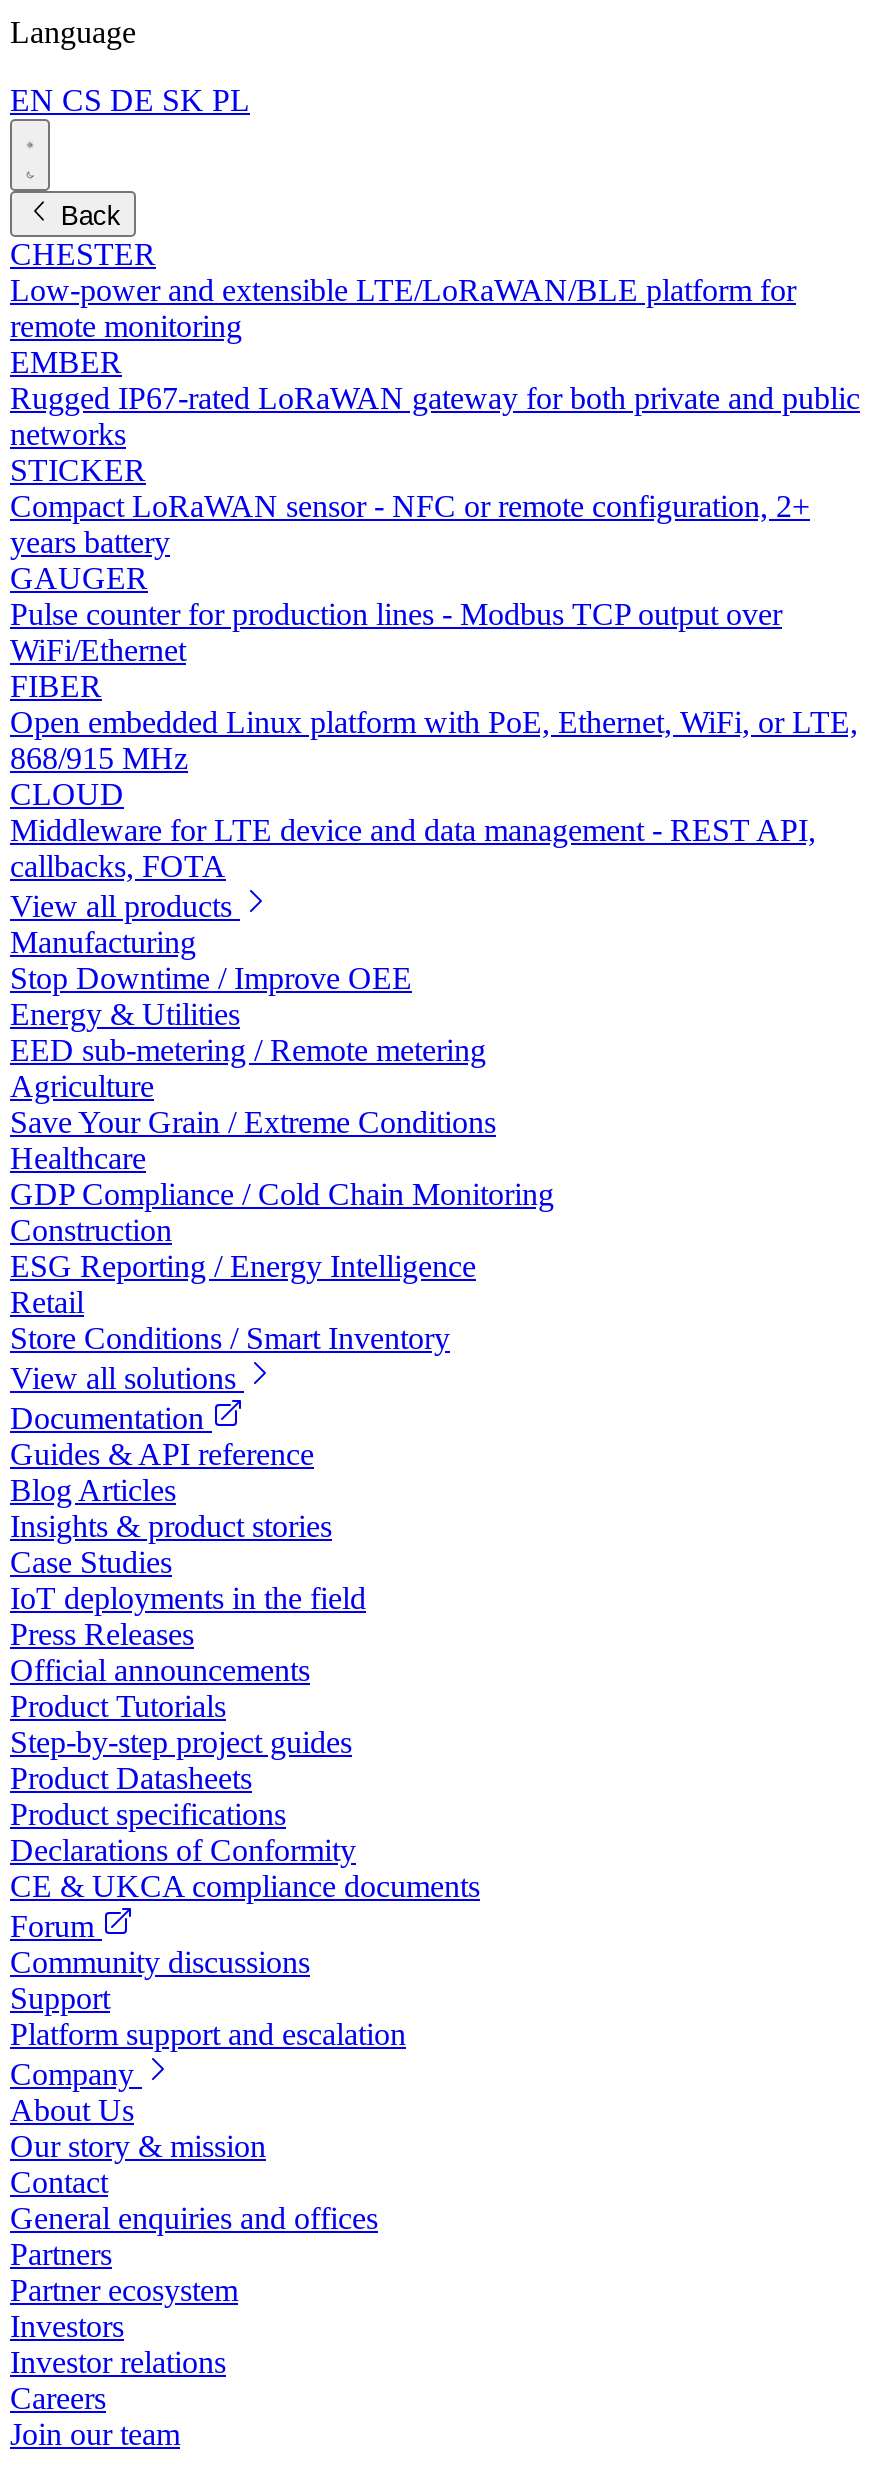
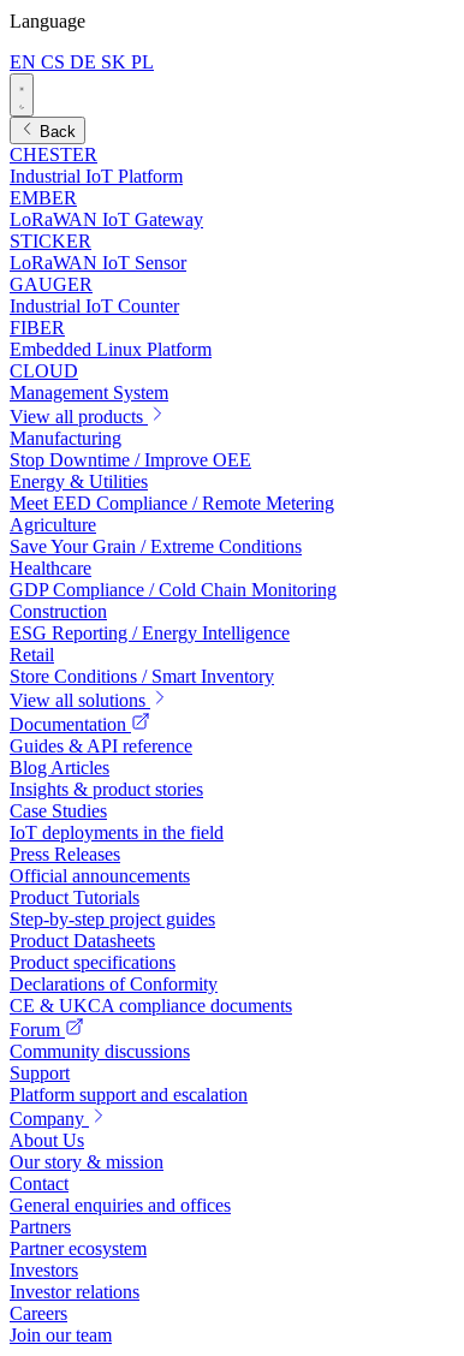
- Low-power and extensible LTE/LoRaWAN/BLE platform for
- remote monitoring
+ Industrial IoT Platform

- Rugged IP67-rated LoRaWAN gateway for both private and public
- networks
+ LoRaWAN IoT Gateway

- Compact LoRaWAN sensor - NFC or remote configuration, 2+
- years battery
+ LoRaWAN IoT Sensor

- Pulse counter for production lines - Modbus TCP output over
- WiFi/Ethernet
+ Industrial IoT Counter

- Open embedded Linux platform with PoE, Ethernet, WiFi, or LTE,
- 868/915 MHz
+ Embedded Linux Platform

- Middleware for LTE device and data management - REST API,
- callbacks, FOTA
+ Management System

- EED sub-metering / Remote metering
+ Meet EED Compliance / Remote Metering
